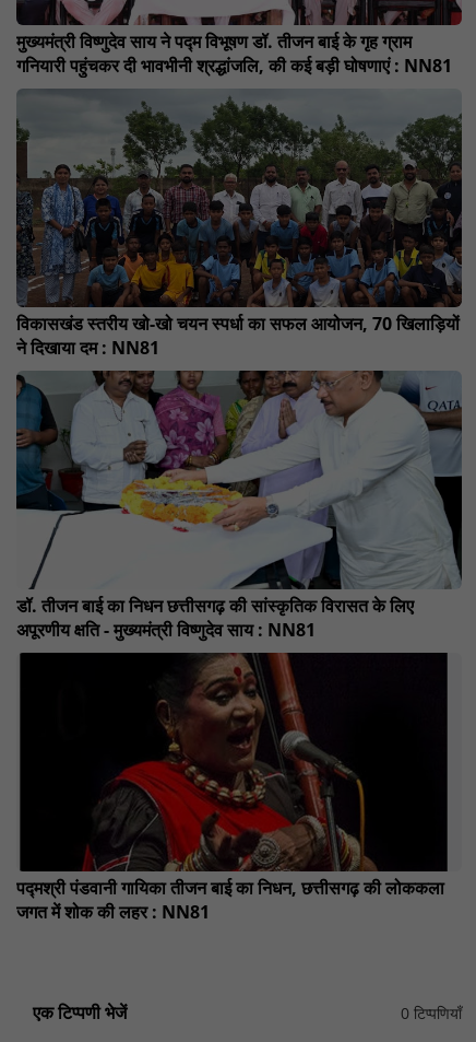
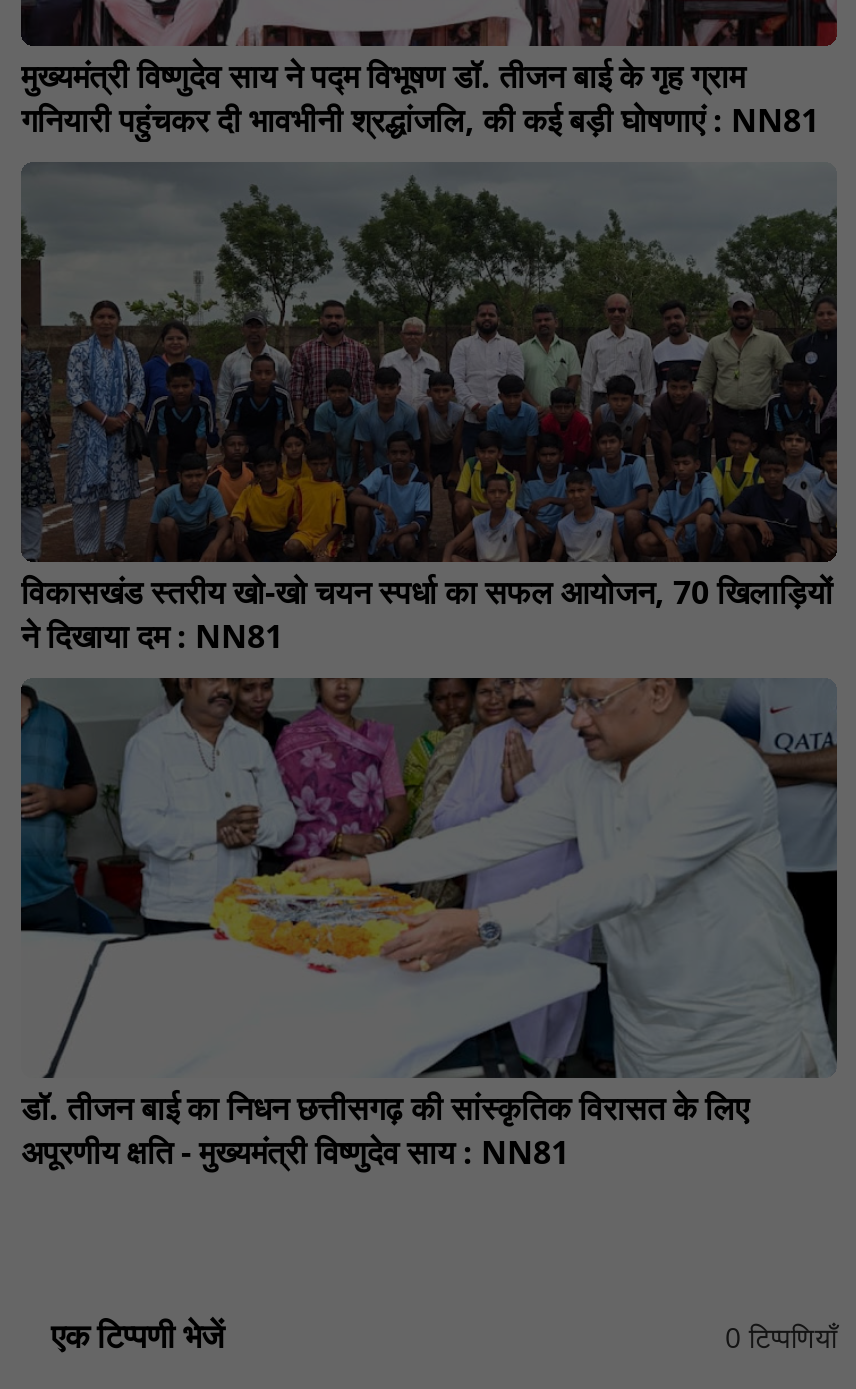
- [image]
- पद्मश्री पंडवानी गायिका तीजन बाई का निधन, छत्तीसगढ़ की लोककला
- जगत में शोक की लहर : NN81
